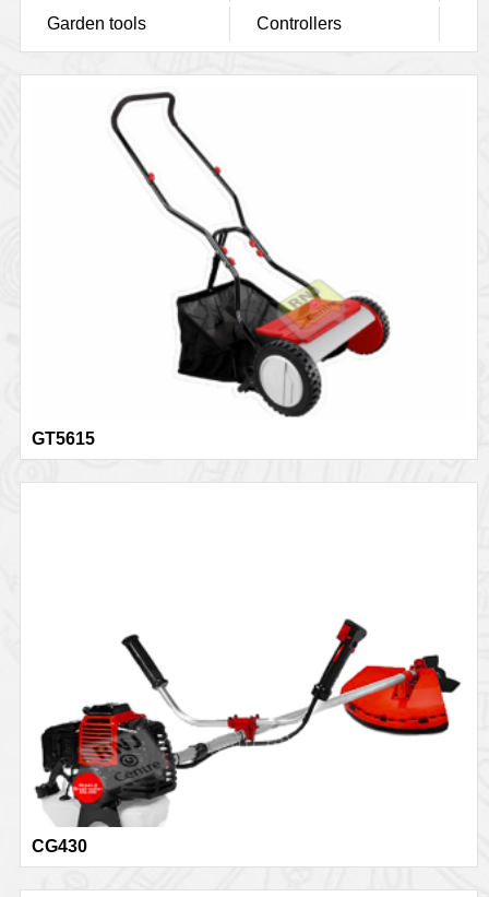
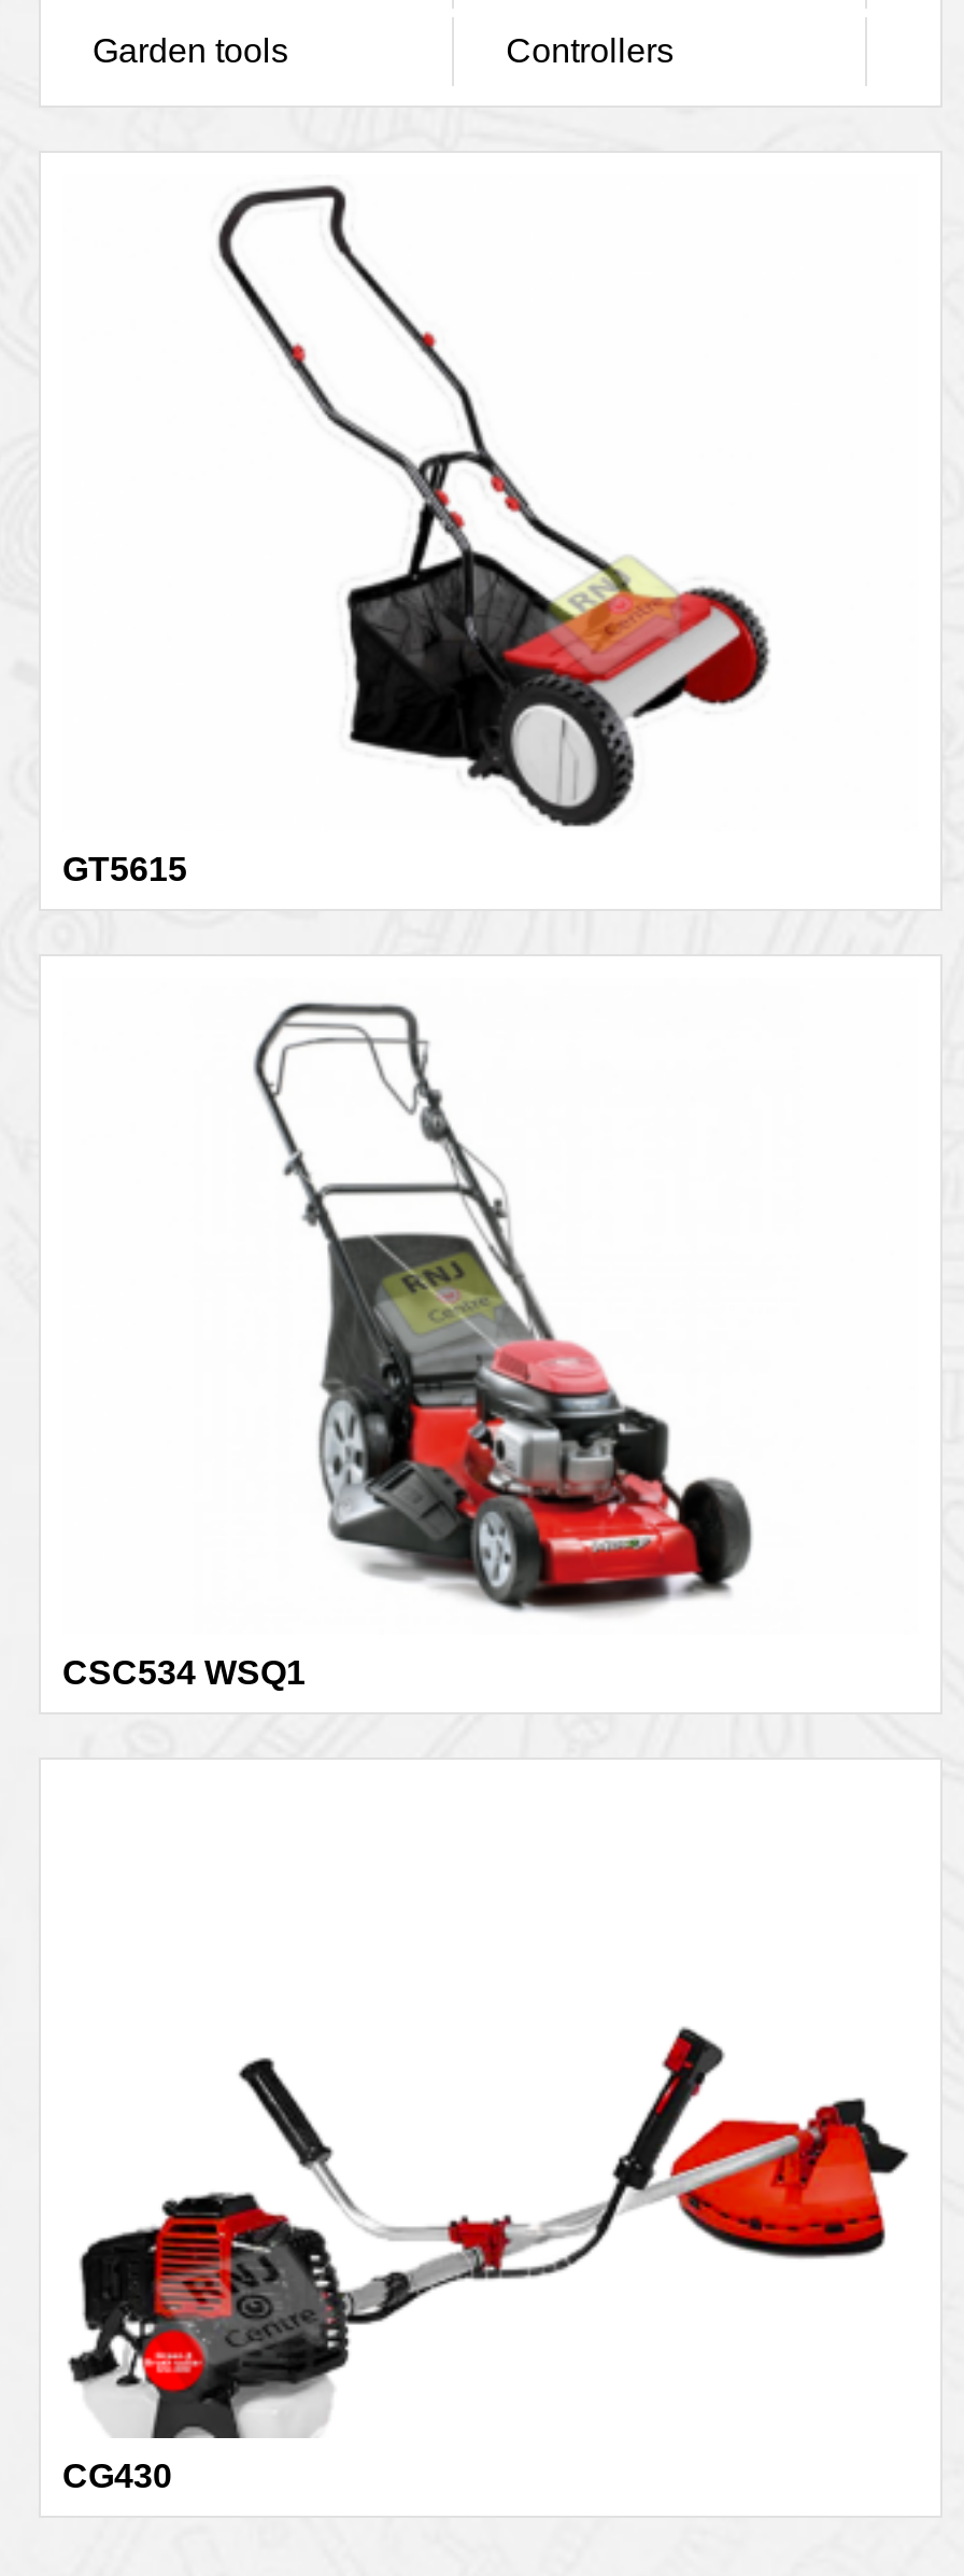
+ [image]
+ CSC534 WSQ1
